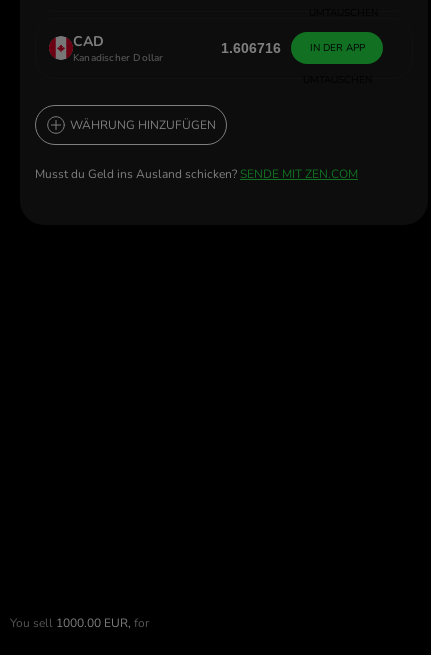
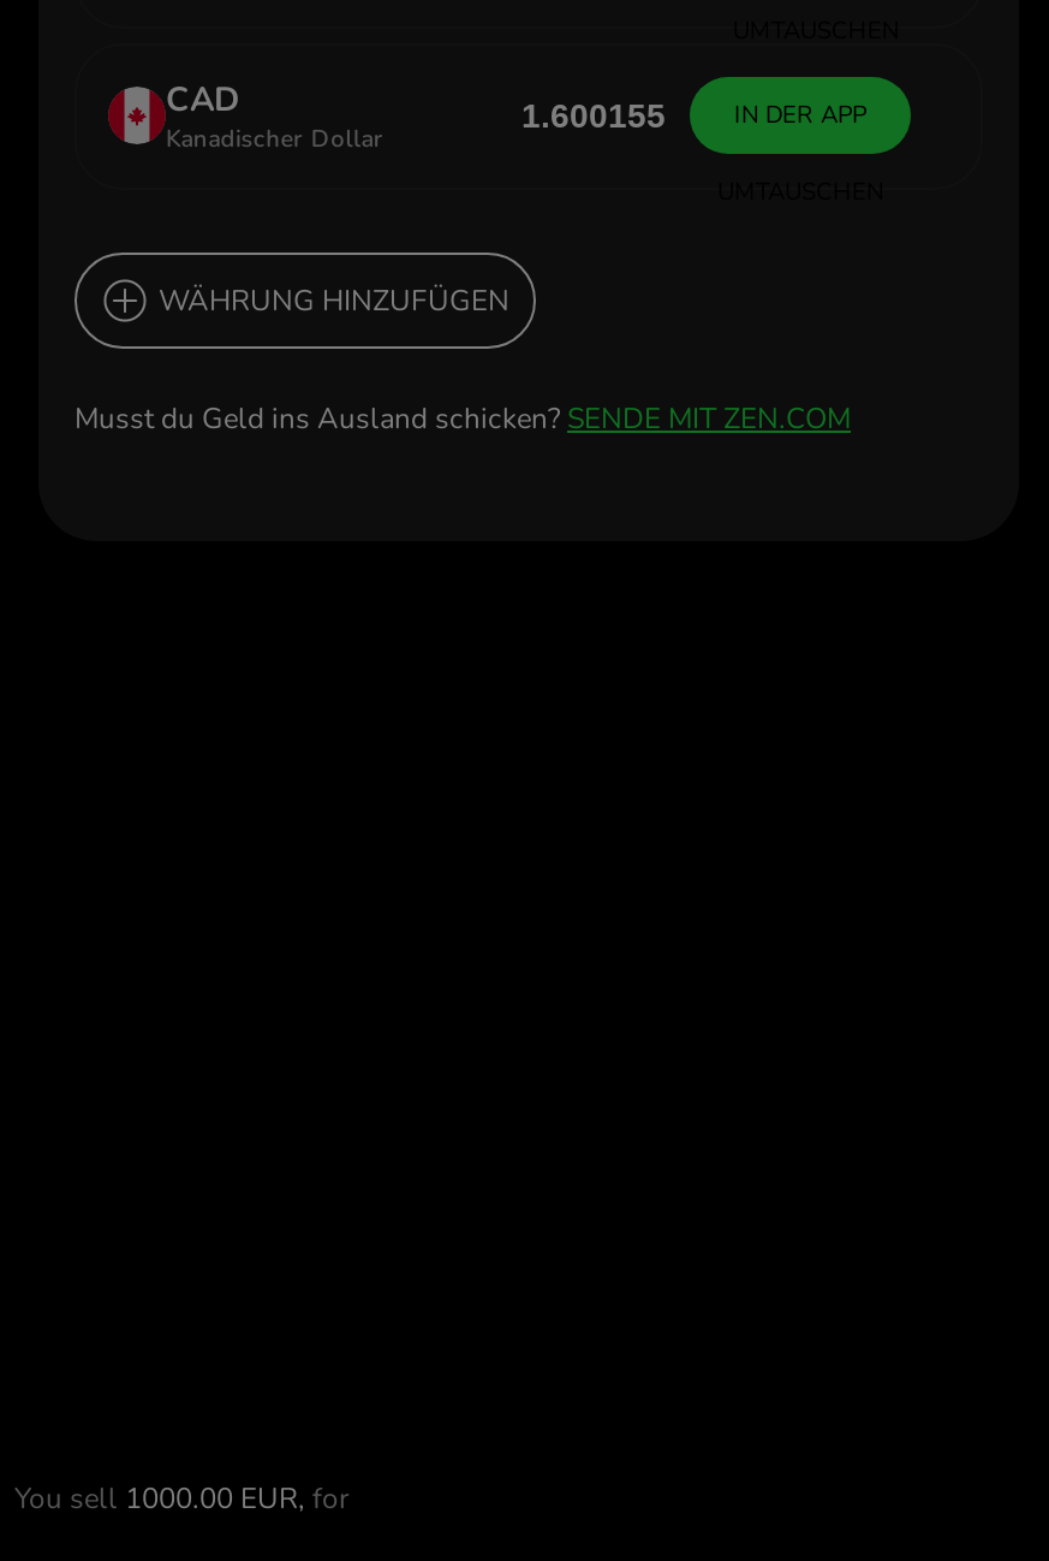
- 1.606716
+ 1.600155
